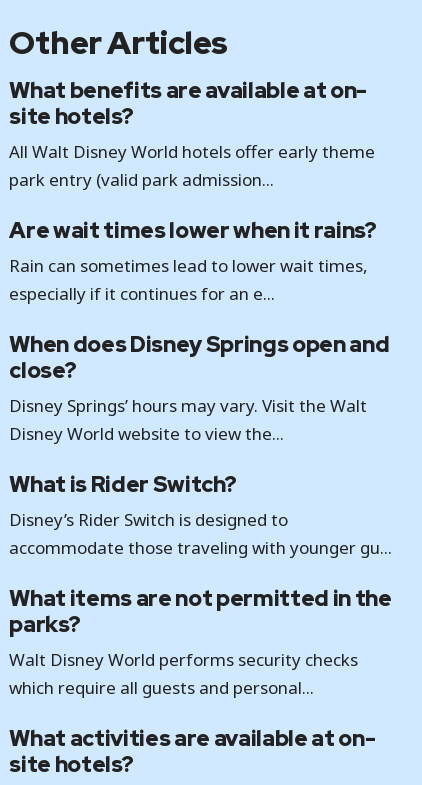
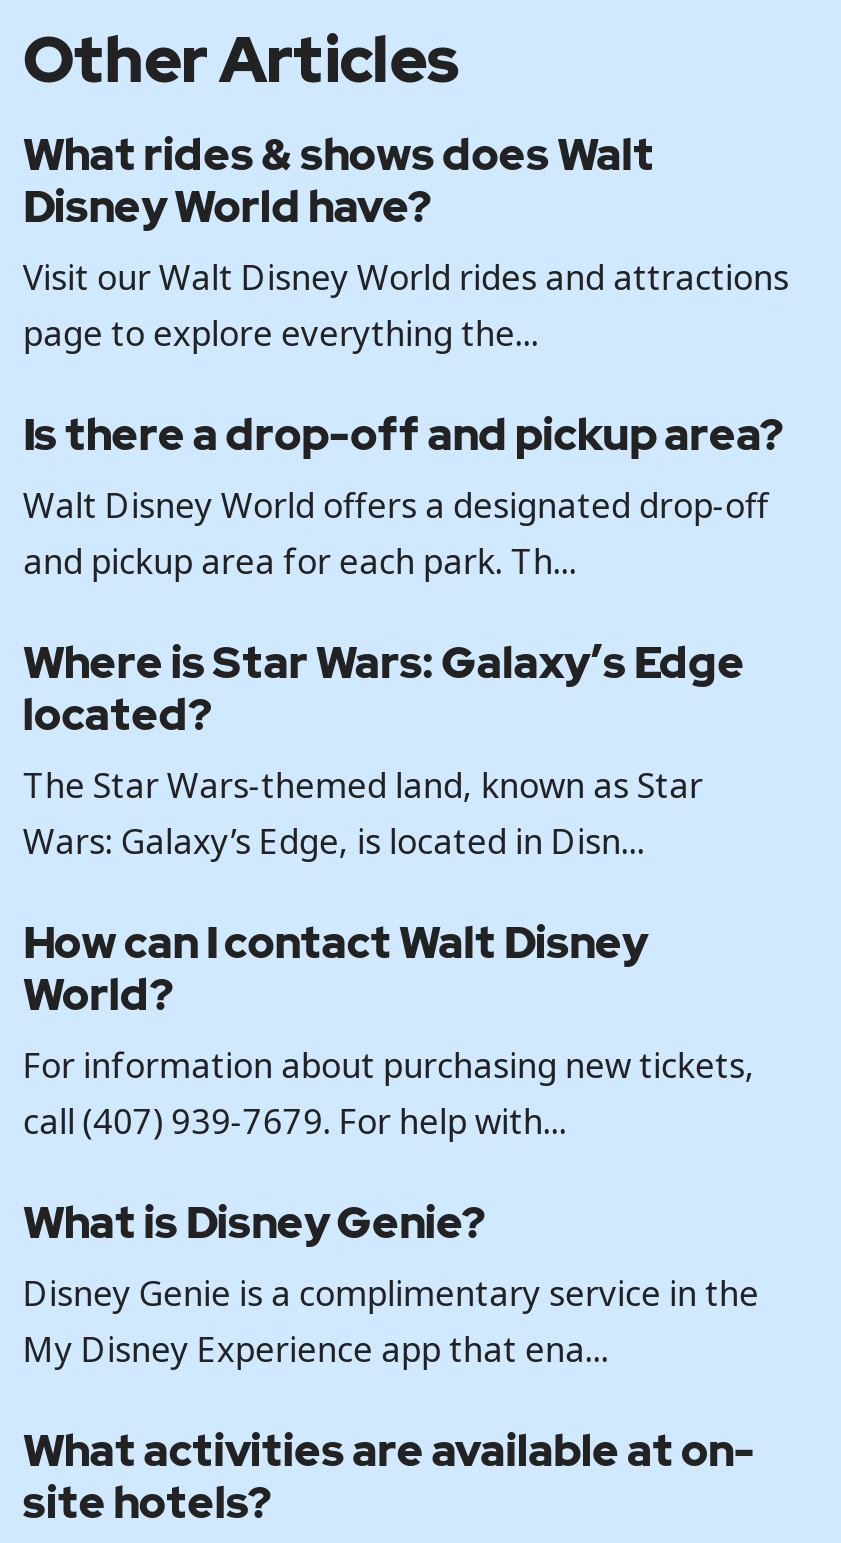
- What benefits are available at on-
- site hotels?
- All Walt Disney World hotels offer early theme
- park entry (valid park admission...
+ What rides & shows does Walt
+ Disney World have?
+ Visit our Walt Disney World rides and attractions
+ page to explore everything the...

- Are wait times lower when it rains?
- Rain can sometimes lead to lower wait times,
- especially if it continues for an e...
+ Is there a drop-off and pickup area?
+ Walt Disney World offers a designated drop-off
+ and pickup area for each park. Th...

- When does Disney Springs open and
- close?
- Disney Springs’ hours may vary. Visit the Walt
- Disney World website to view the...
+ Where is Star Wars: Galaxy’s Edge
+ located?
+ The Star Wars-themed land, known as Star
+ Wars: Galaxy’s Edge, is located in Disn...

- What is Rider Switch?
- Disney’s Rider Switch is designed to
- accommodate those traveling with younger gu...
+ How can I contact Walt Disney
+ World?
+ For information about purchasing new tickets,
+ call (407) 939-7679. For help with...

- What items are not permitted in the
- parks?
- Walt Disney World performs security checks
- which require all guests and personal...
+ What is Disney Genie?
+ Disney Genie is a complimentary service in the
+ My Disney Experience app that ena...
